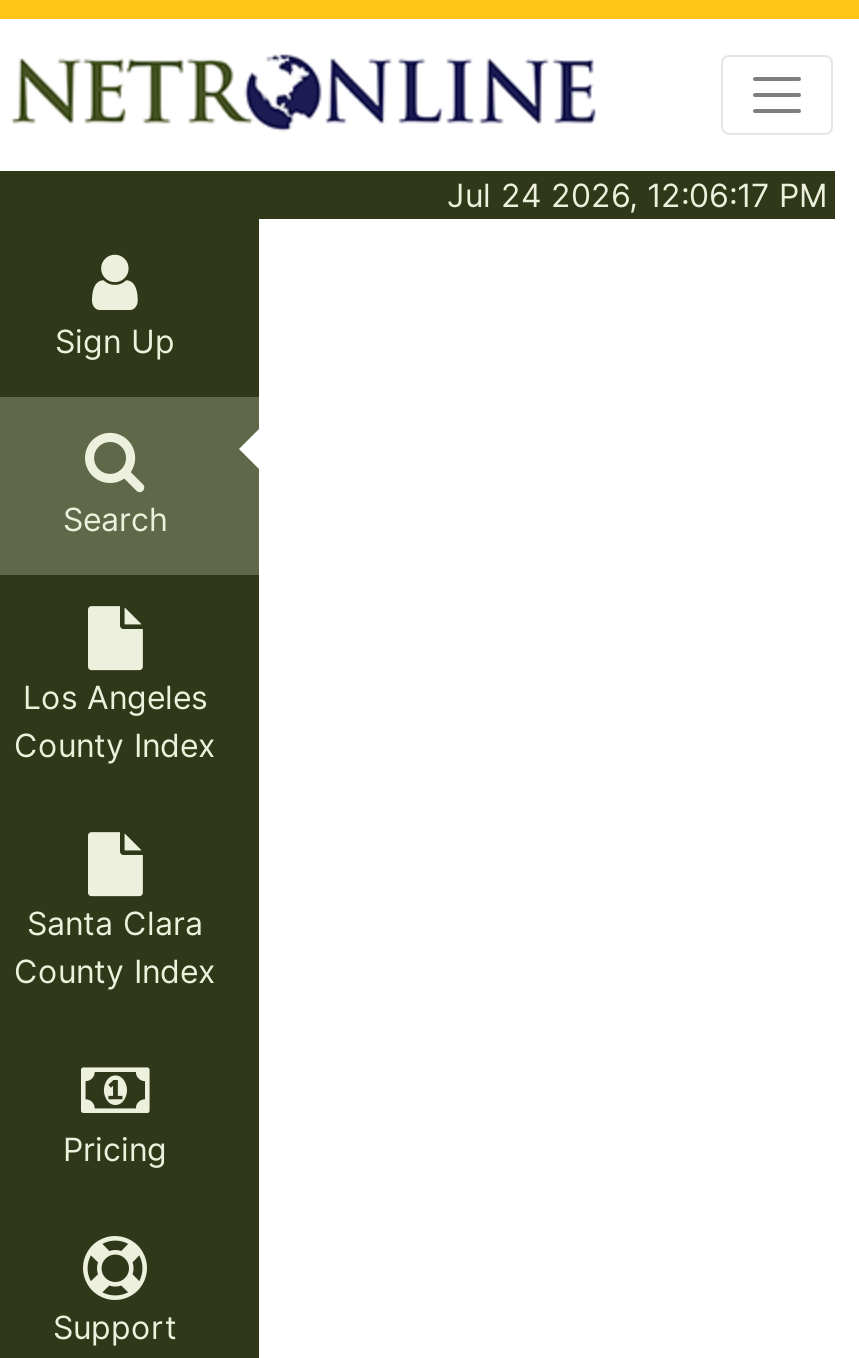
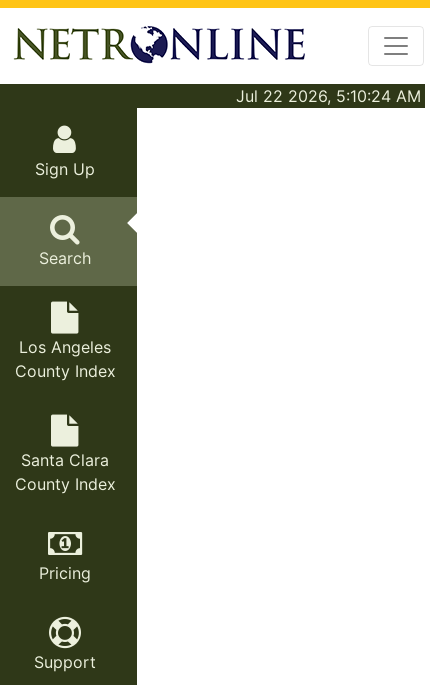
- Jul 24 2026, 12:06:17 PM
+ Jul 22 2026, 5:10:24 AM
